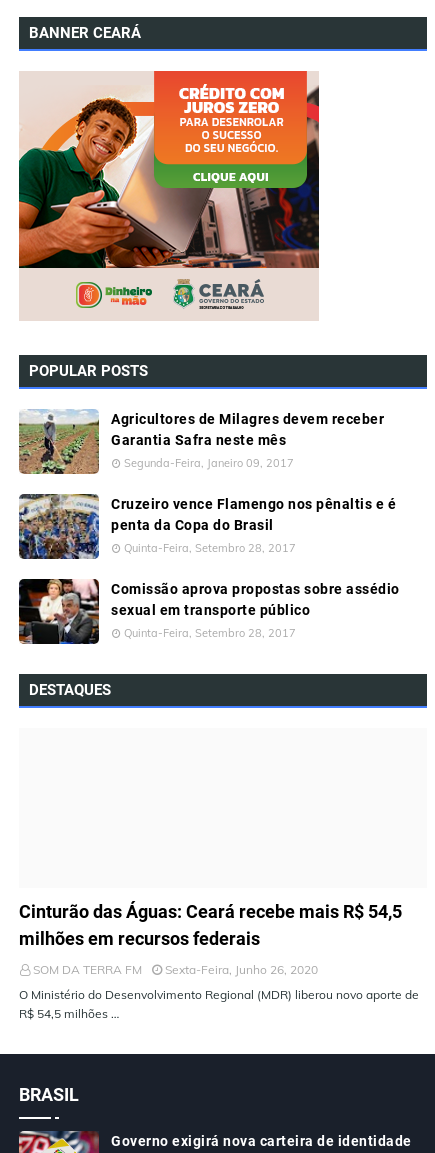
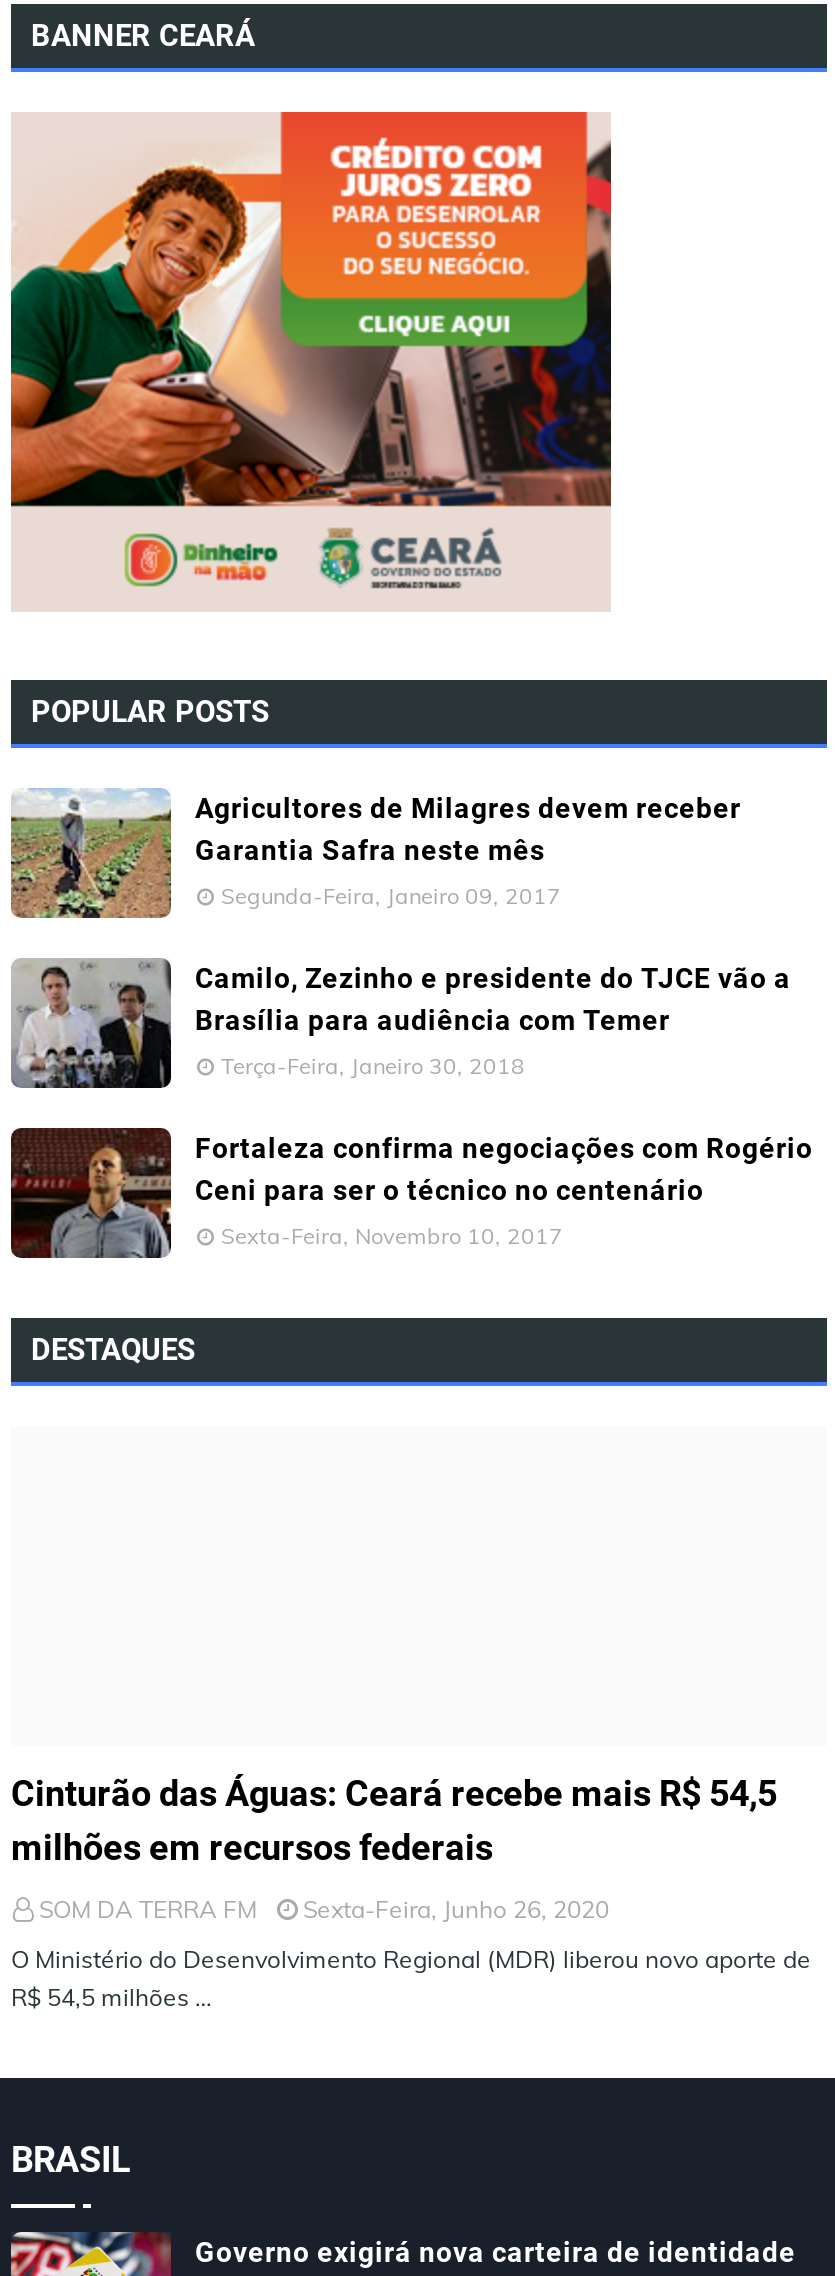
- [image]
- Cruzeiro vence Flamengo nos pênaltis e é
- penta da Copa do Brasil
+ [image]
+ Camilo, Zezinho e presidente do TJCE vão a
+ Brasília para audiência com Temer

- Quinta-Feira, Setembro 28, 2017
+ Terça-Feira, Janeiro 30, 2018

- [image]
- Comissão aprova propostas sobre assédio
- sexual em transporte público
+ [image]
+ Fortaleza confirma negociações com Rogério
+ Ceni para ser o técnico no centenário

- Quinta-Feira, Setembro 28, 2017
+ Sexta-Feira, Novembro 10, 2017
